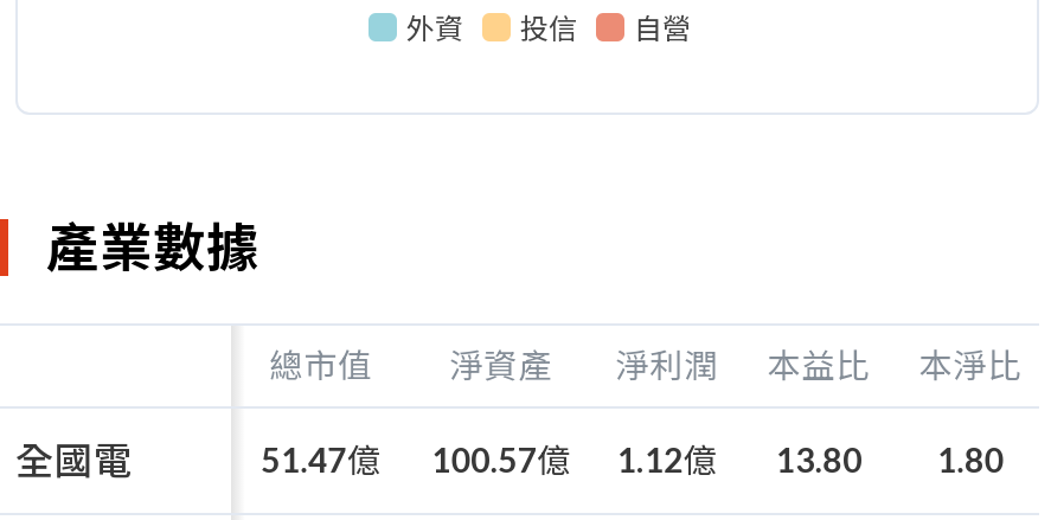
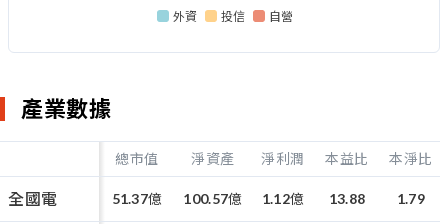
- 51.47億
+ 51.37億

- 13.80
+ 13.88

- 1.80
+ 1.79
